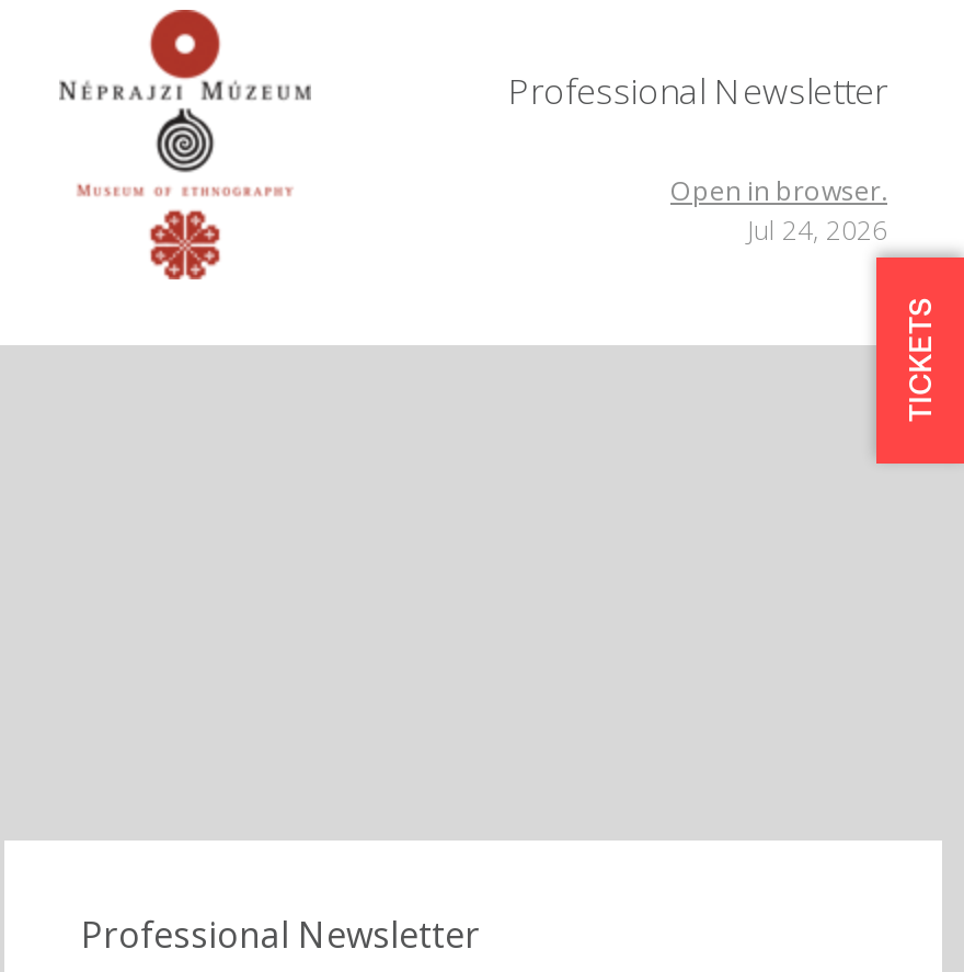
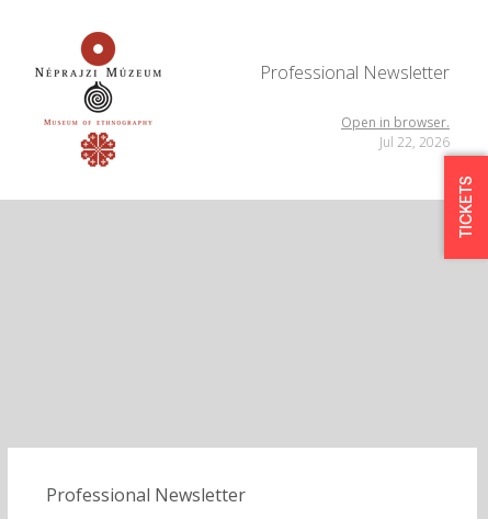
- Jul 24, 2026
+ Jul 22, 2026
